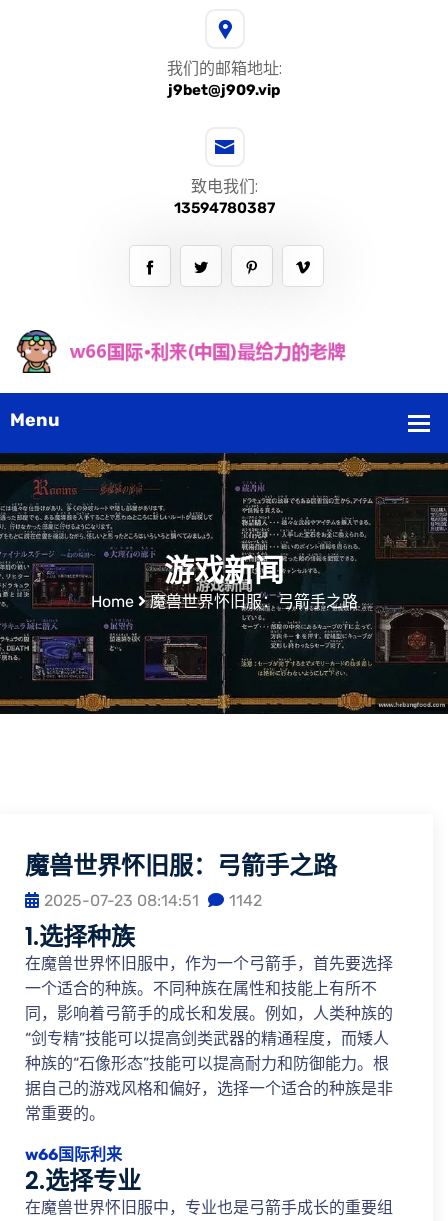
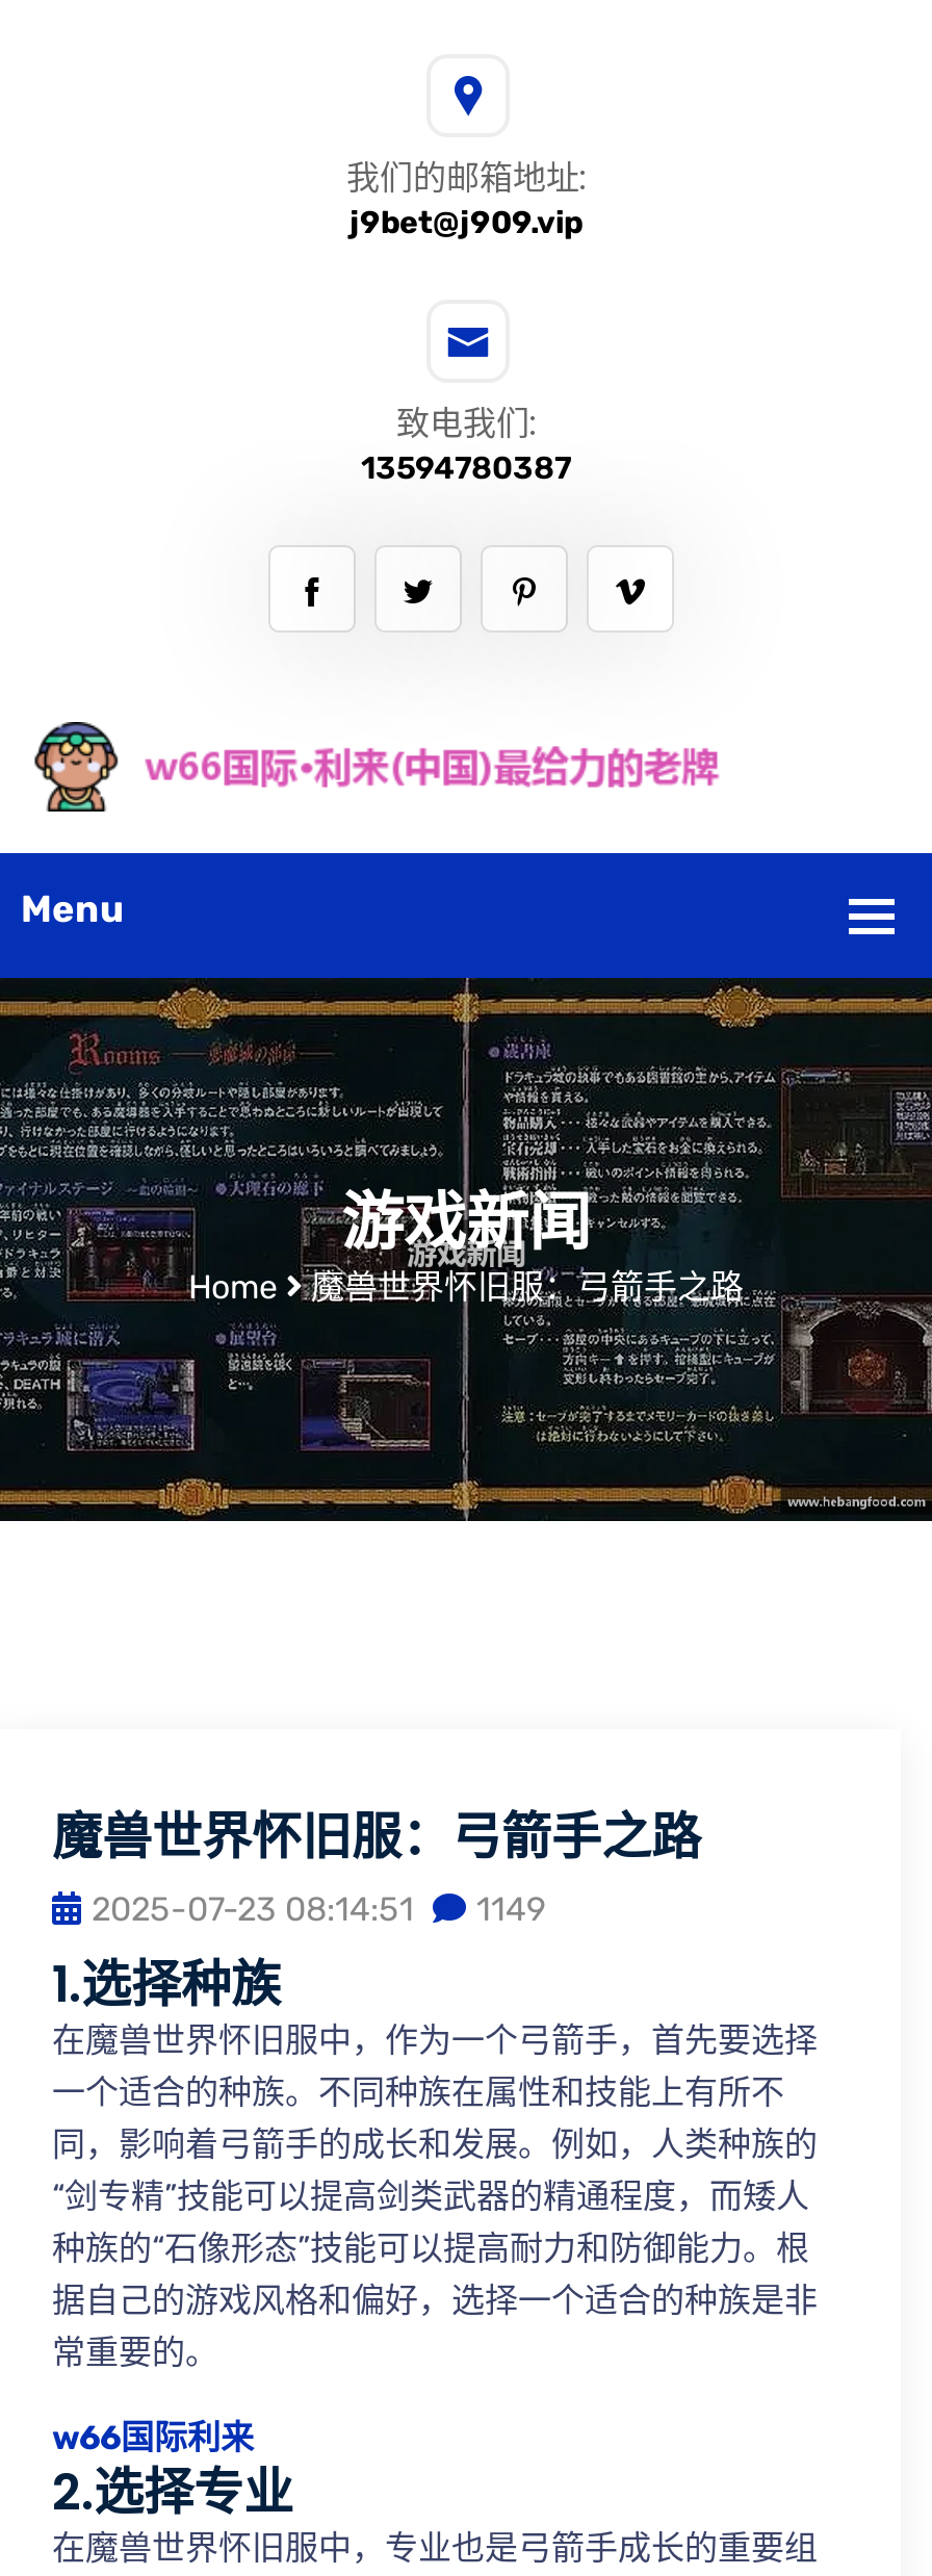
- 2025-07-23 08:14:51 1142
+ 2025-07-23 08:14:51 1149
